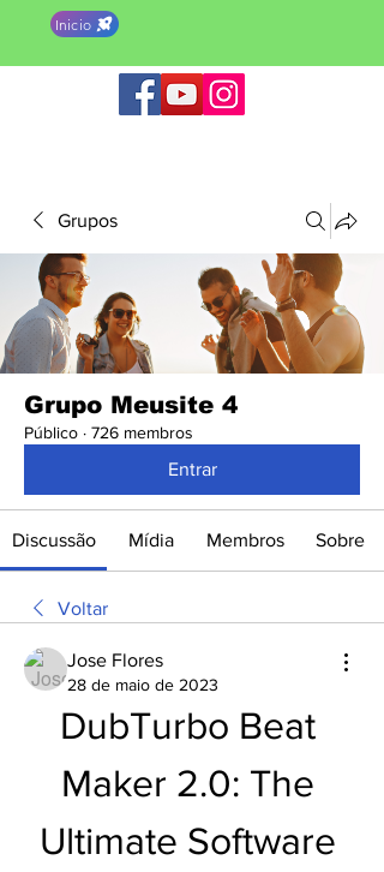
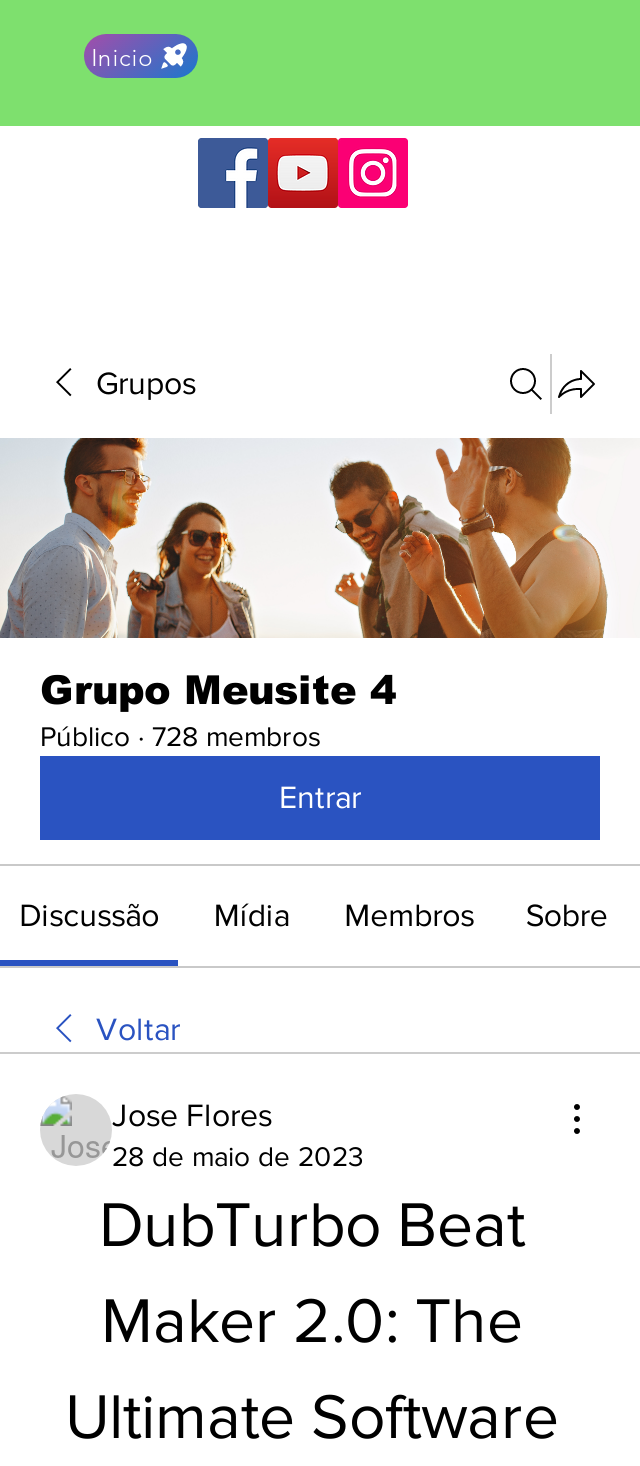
- Público · 726 membros
+ Público · 728 membros
